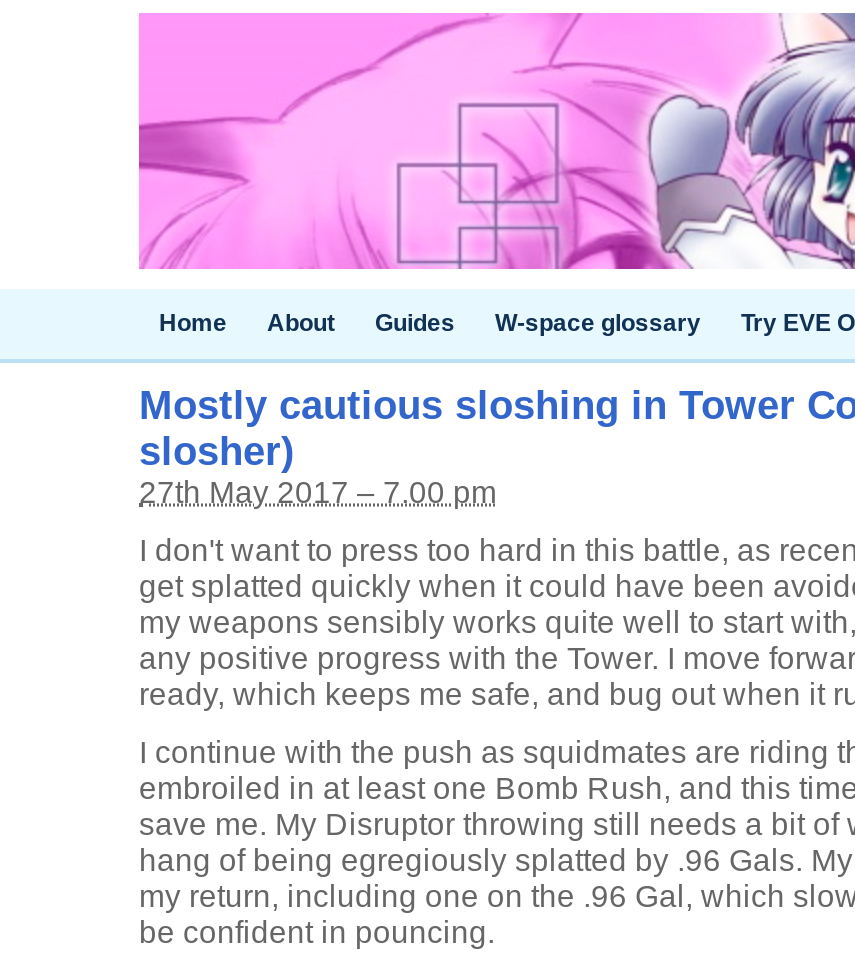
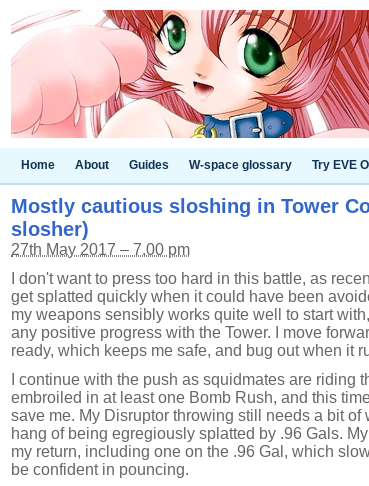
- [image]
+ [image]
